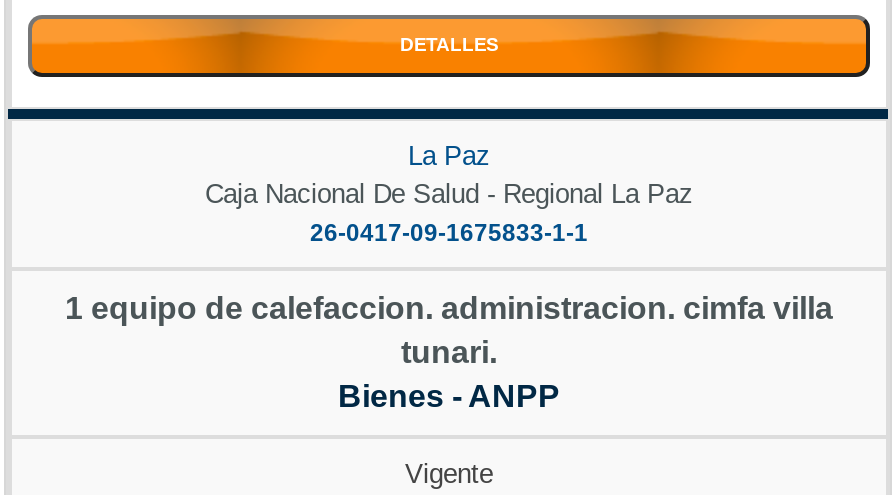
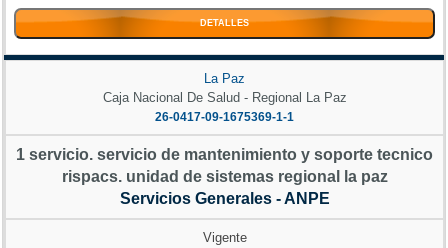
- 26-0417-09-1675833-1-1
+ 26-0417-09-1675369-1-1

- 1 equipo de calefaccion. administracion. cimfa villa
- tunari.
- Bienes - ANPP
+ 1 servicio. servicio de mantenimiento y soporte tecnico
+ rispacs. unidad de sistemas regional la paz
+ Servicios Generales - ANPE
